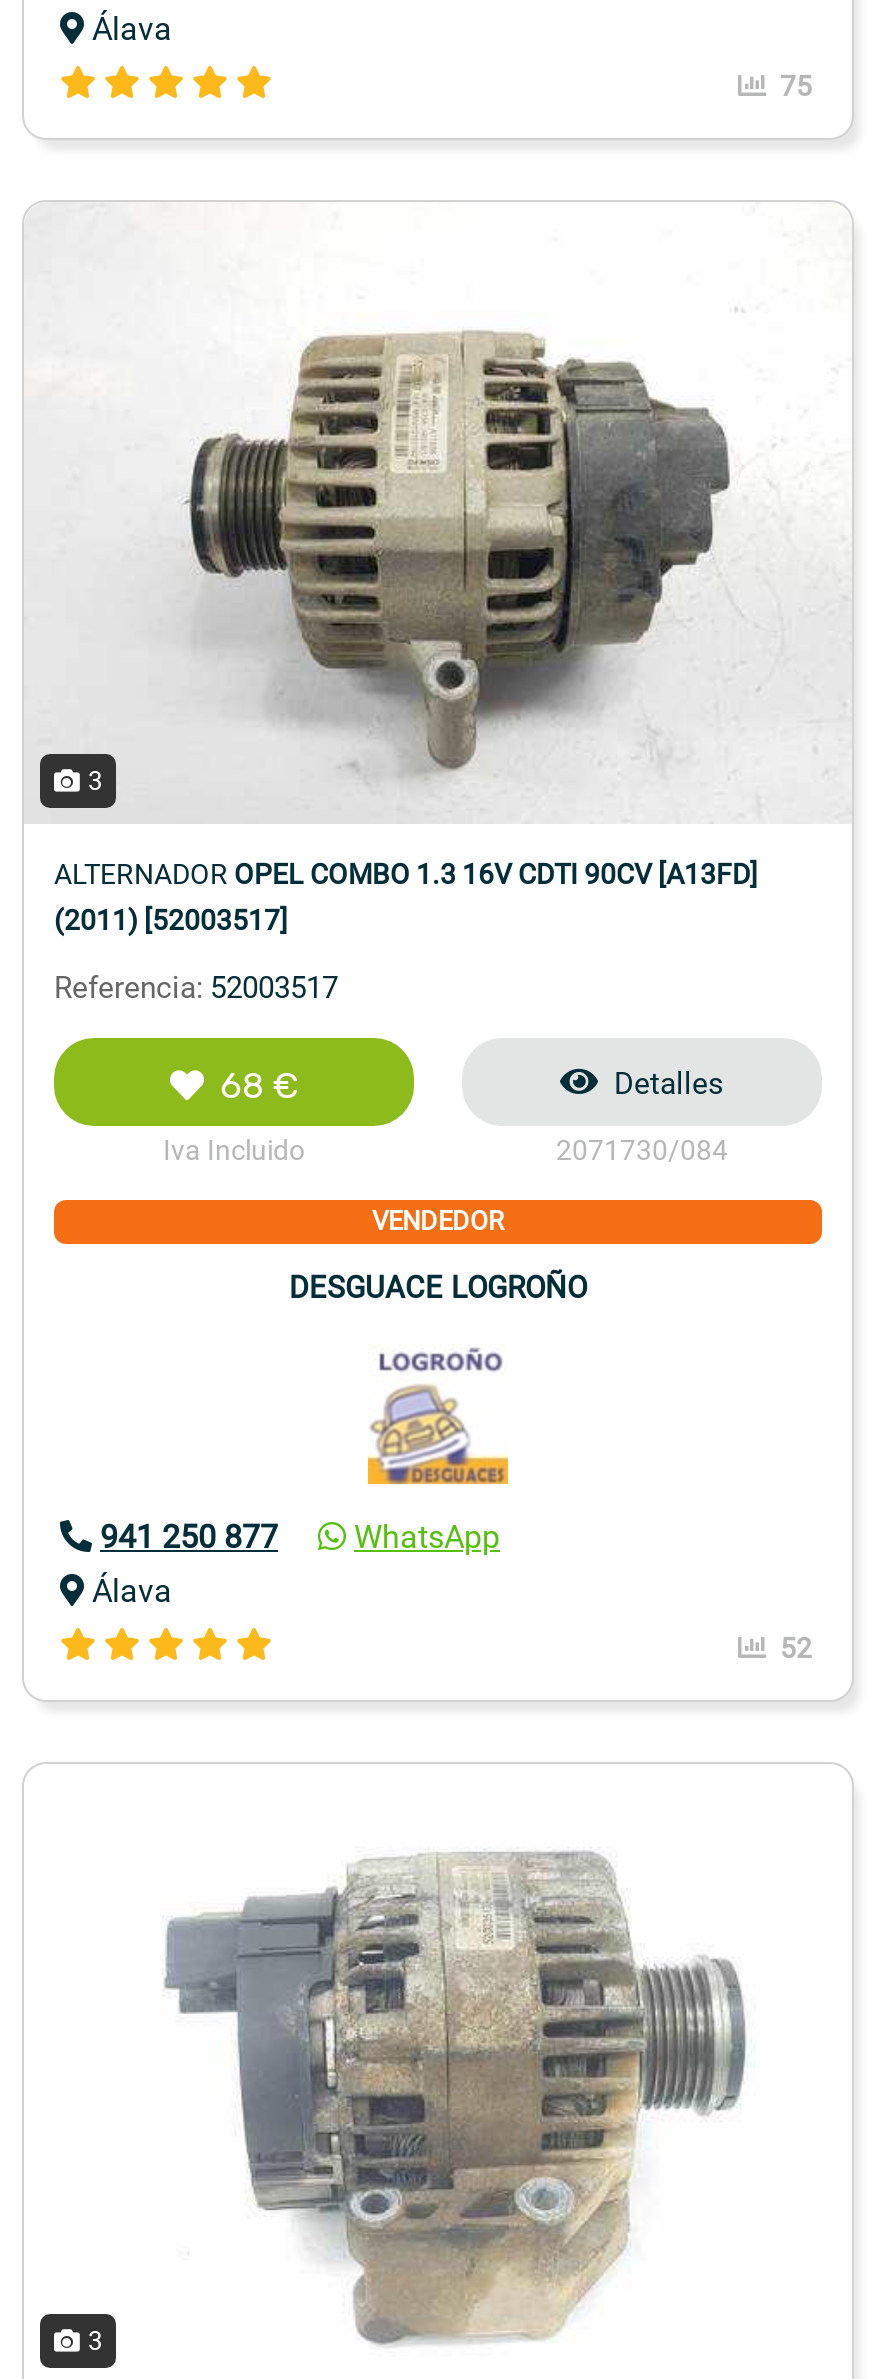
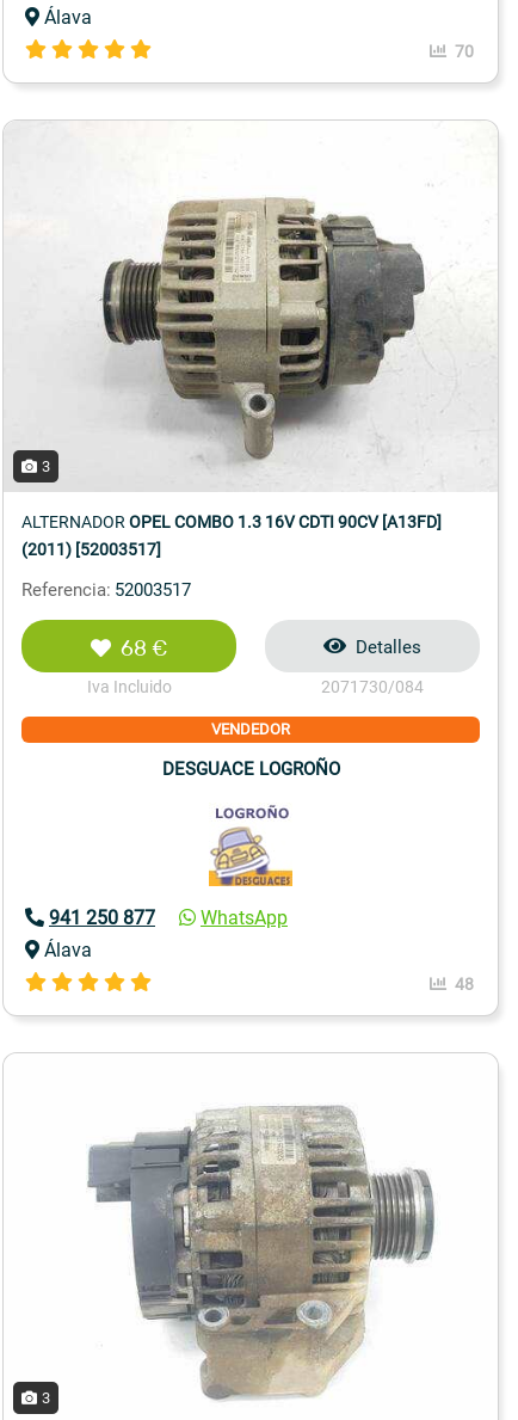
- 75
+ 70

- 52
+ 48
